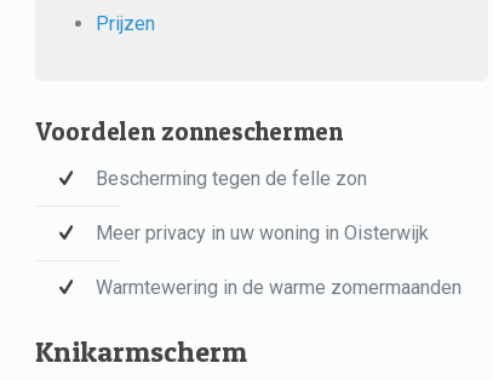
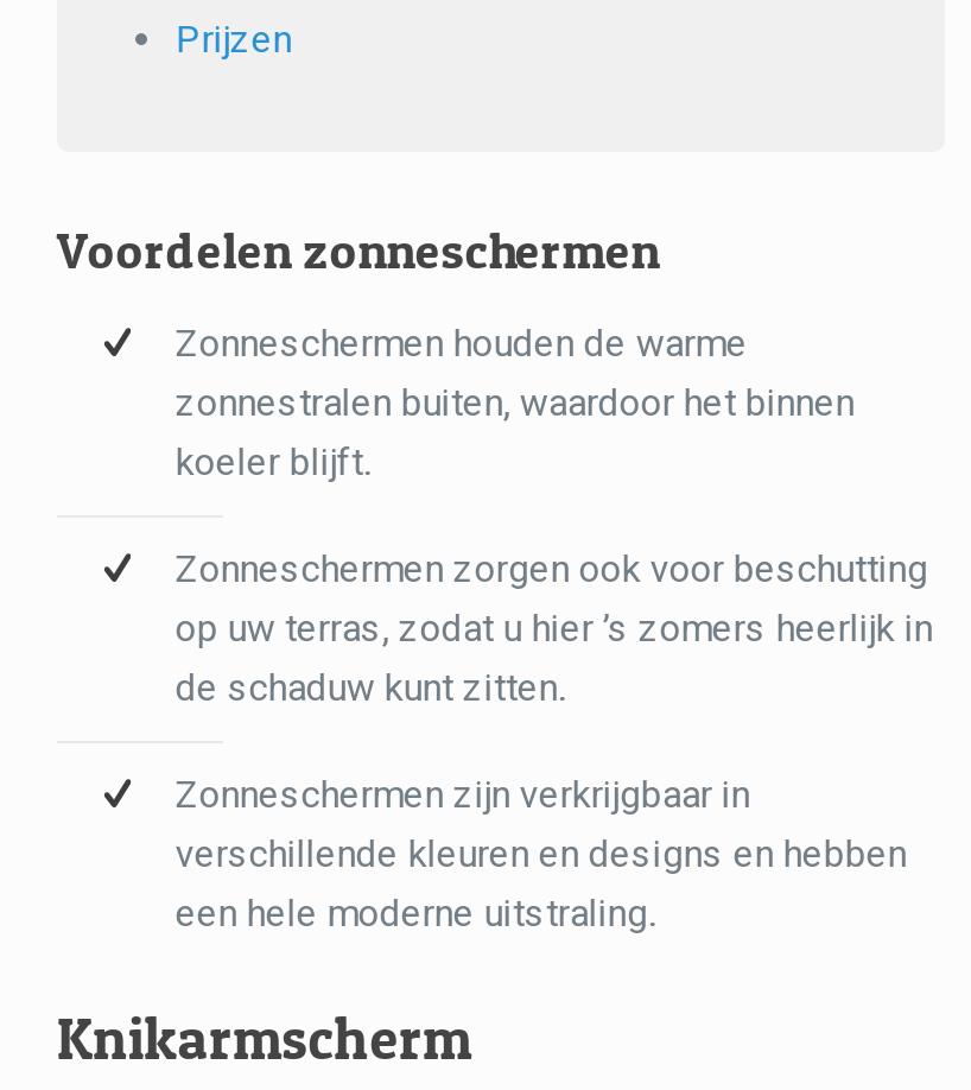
- Bescherming tegen de felle zon
+ Zonneschermen houden de warme
+ zonnestralen buiten, waardoor het binnen
+ koeler blijft.

- Meer privacy in uw woning in Oisterwijk
+ Zonneschermen zorgen ook voor beschutting
+ op uw terras, zodat u hier ’s zomers heerlijk in
+ de schaduw kunt zitten.

- Warmtewering in de warme zomermaanden
+ Zonneschermen zijn verkrijgbaar in
+ verschillende kleuren en designs en hebben
+ een hele moderne uitstraling.
